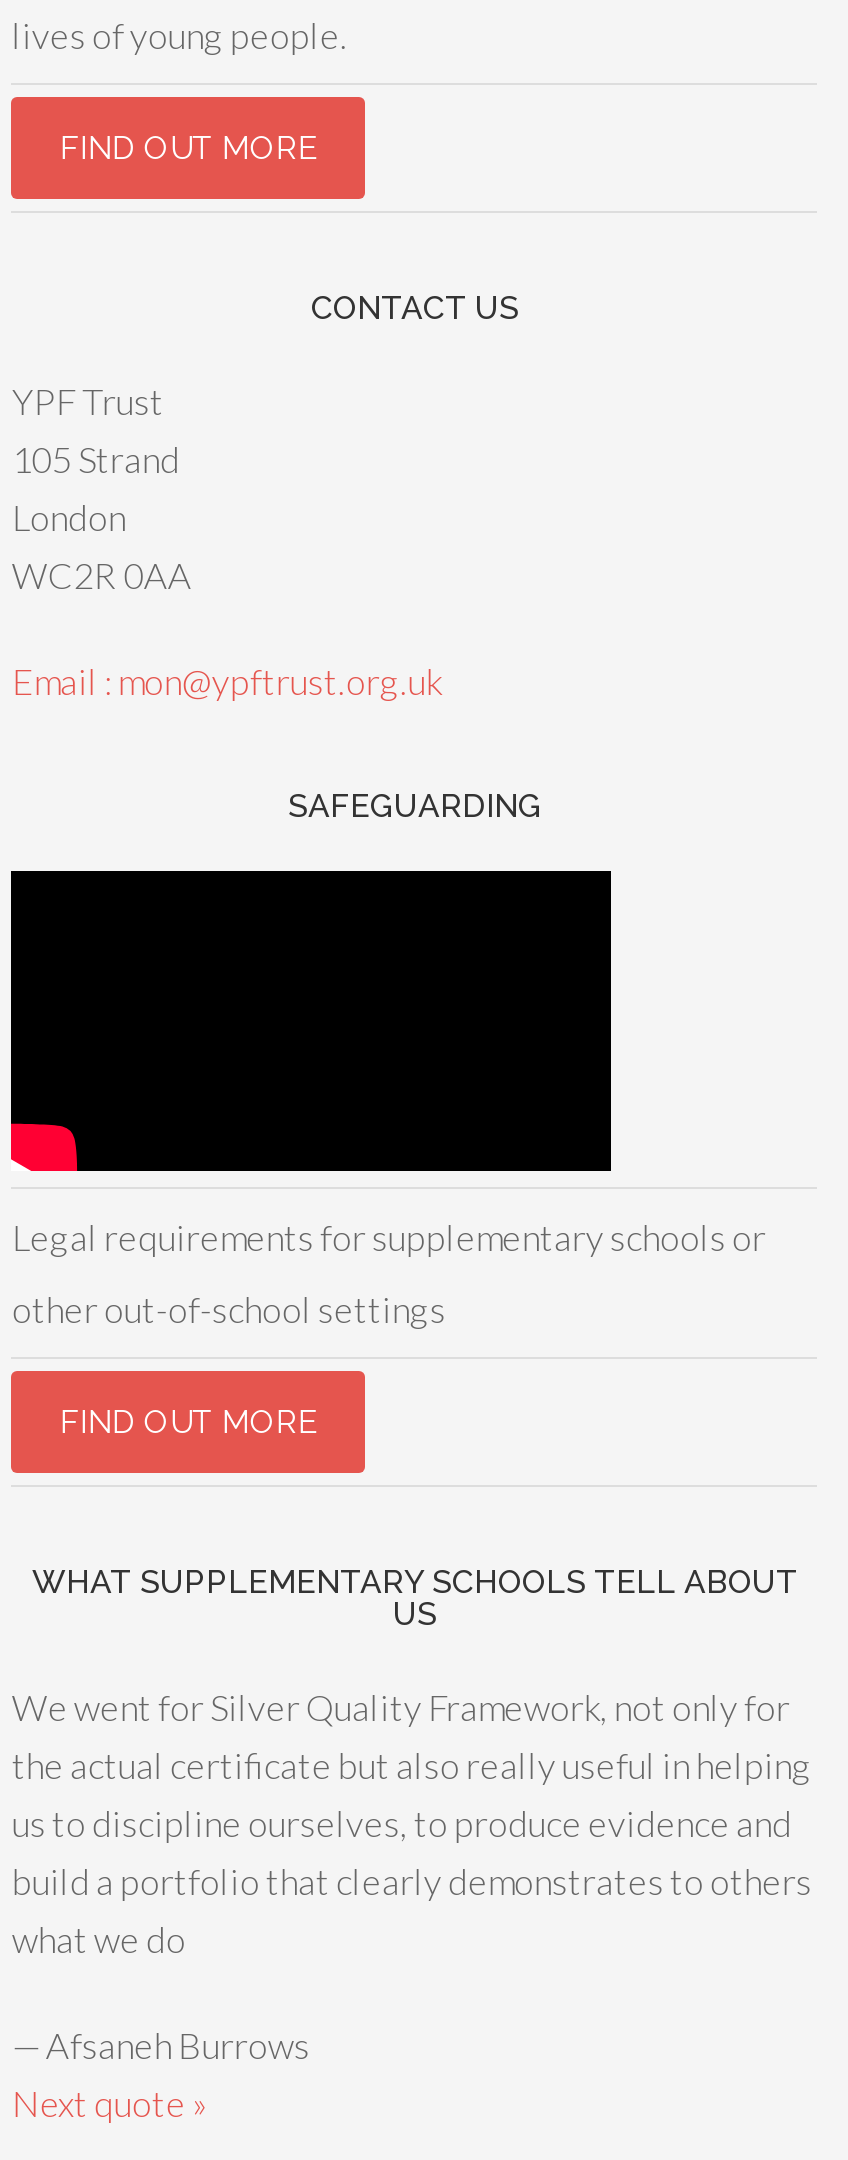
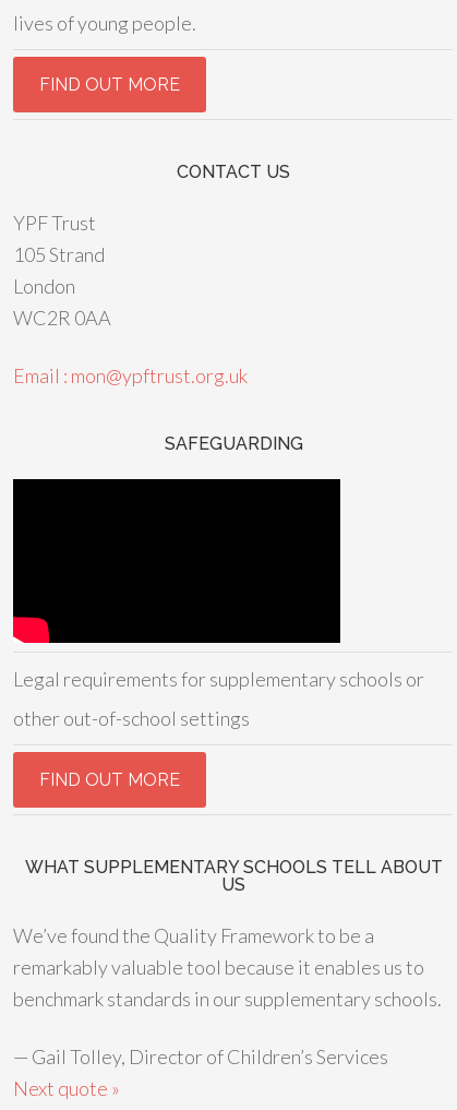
- We went for Silver Quality Framework, not only for
- the actual certificate but also really useful in helping
- us to discipline ourselves, to produce evidence and
- build a portfolio that clearly demonstrates to others
- what we do
+ We’ve found the Quality Framework to be a
+ remarkably valuable tool because it enables us to
+ benchmark standards in our supplementary schools.

- — Afsaneh Burrows
+ — Gail Tolley, Director of Children’s Services
